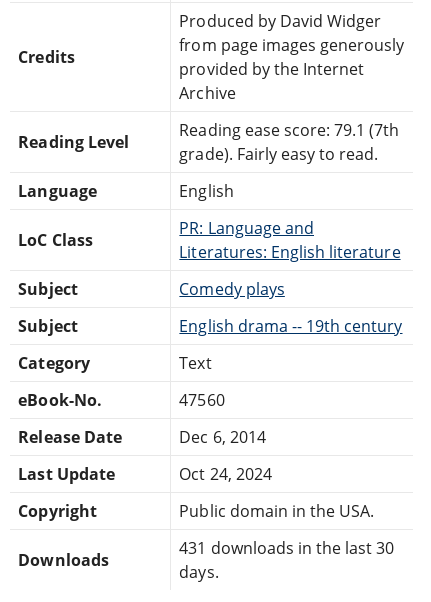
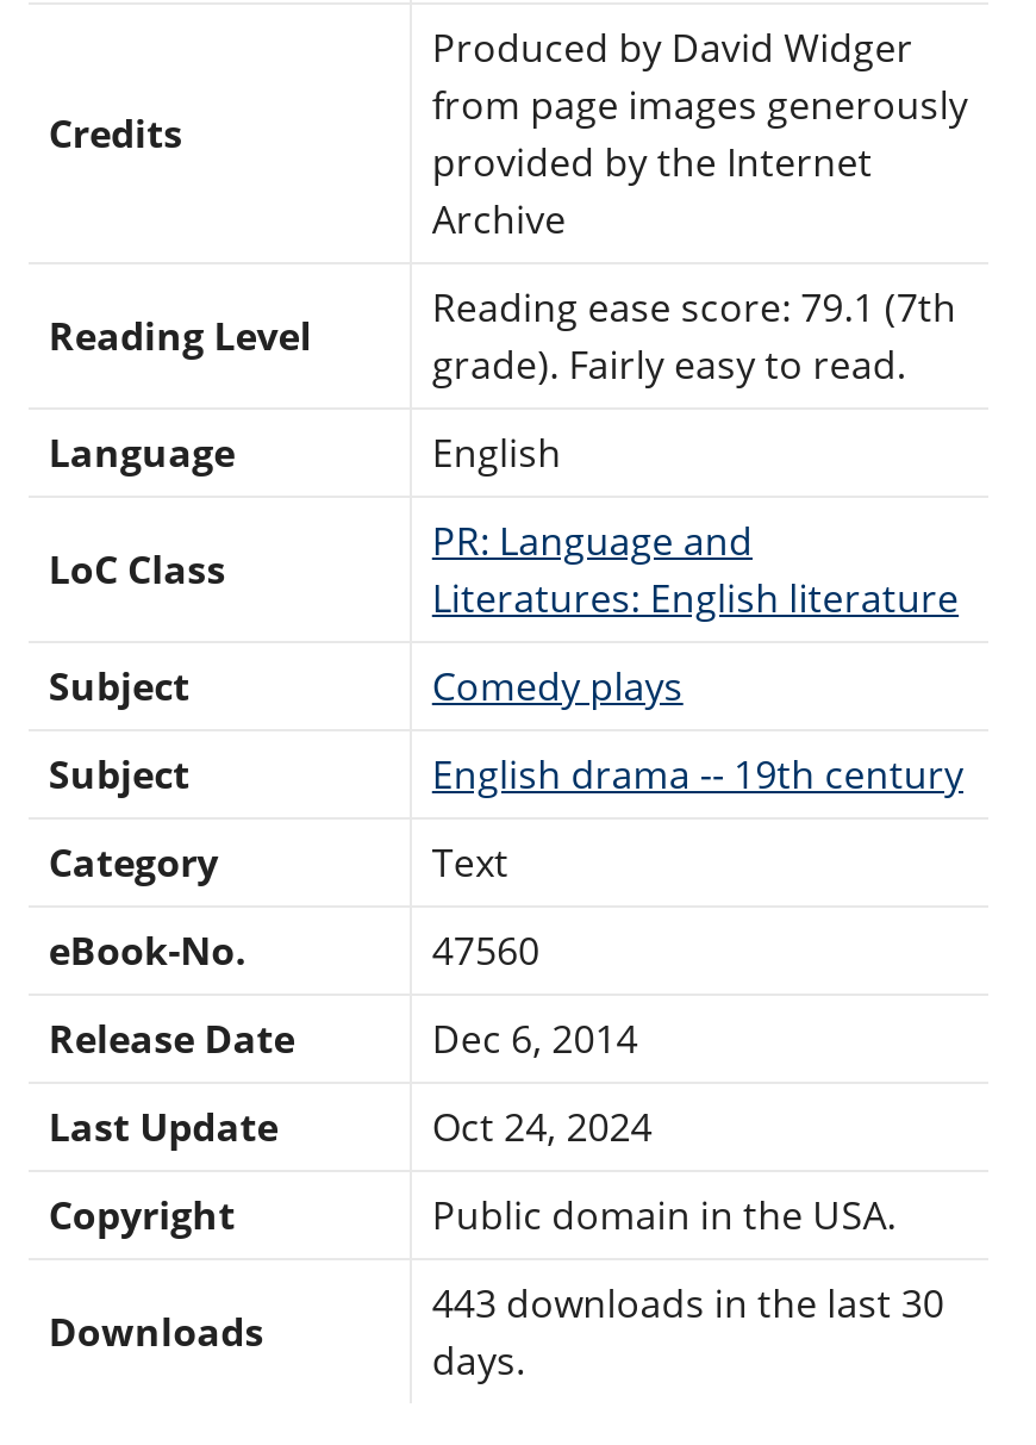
- 431 downloads in the last 30
+ 443 downloads in the last 30
